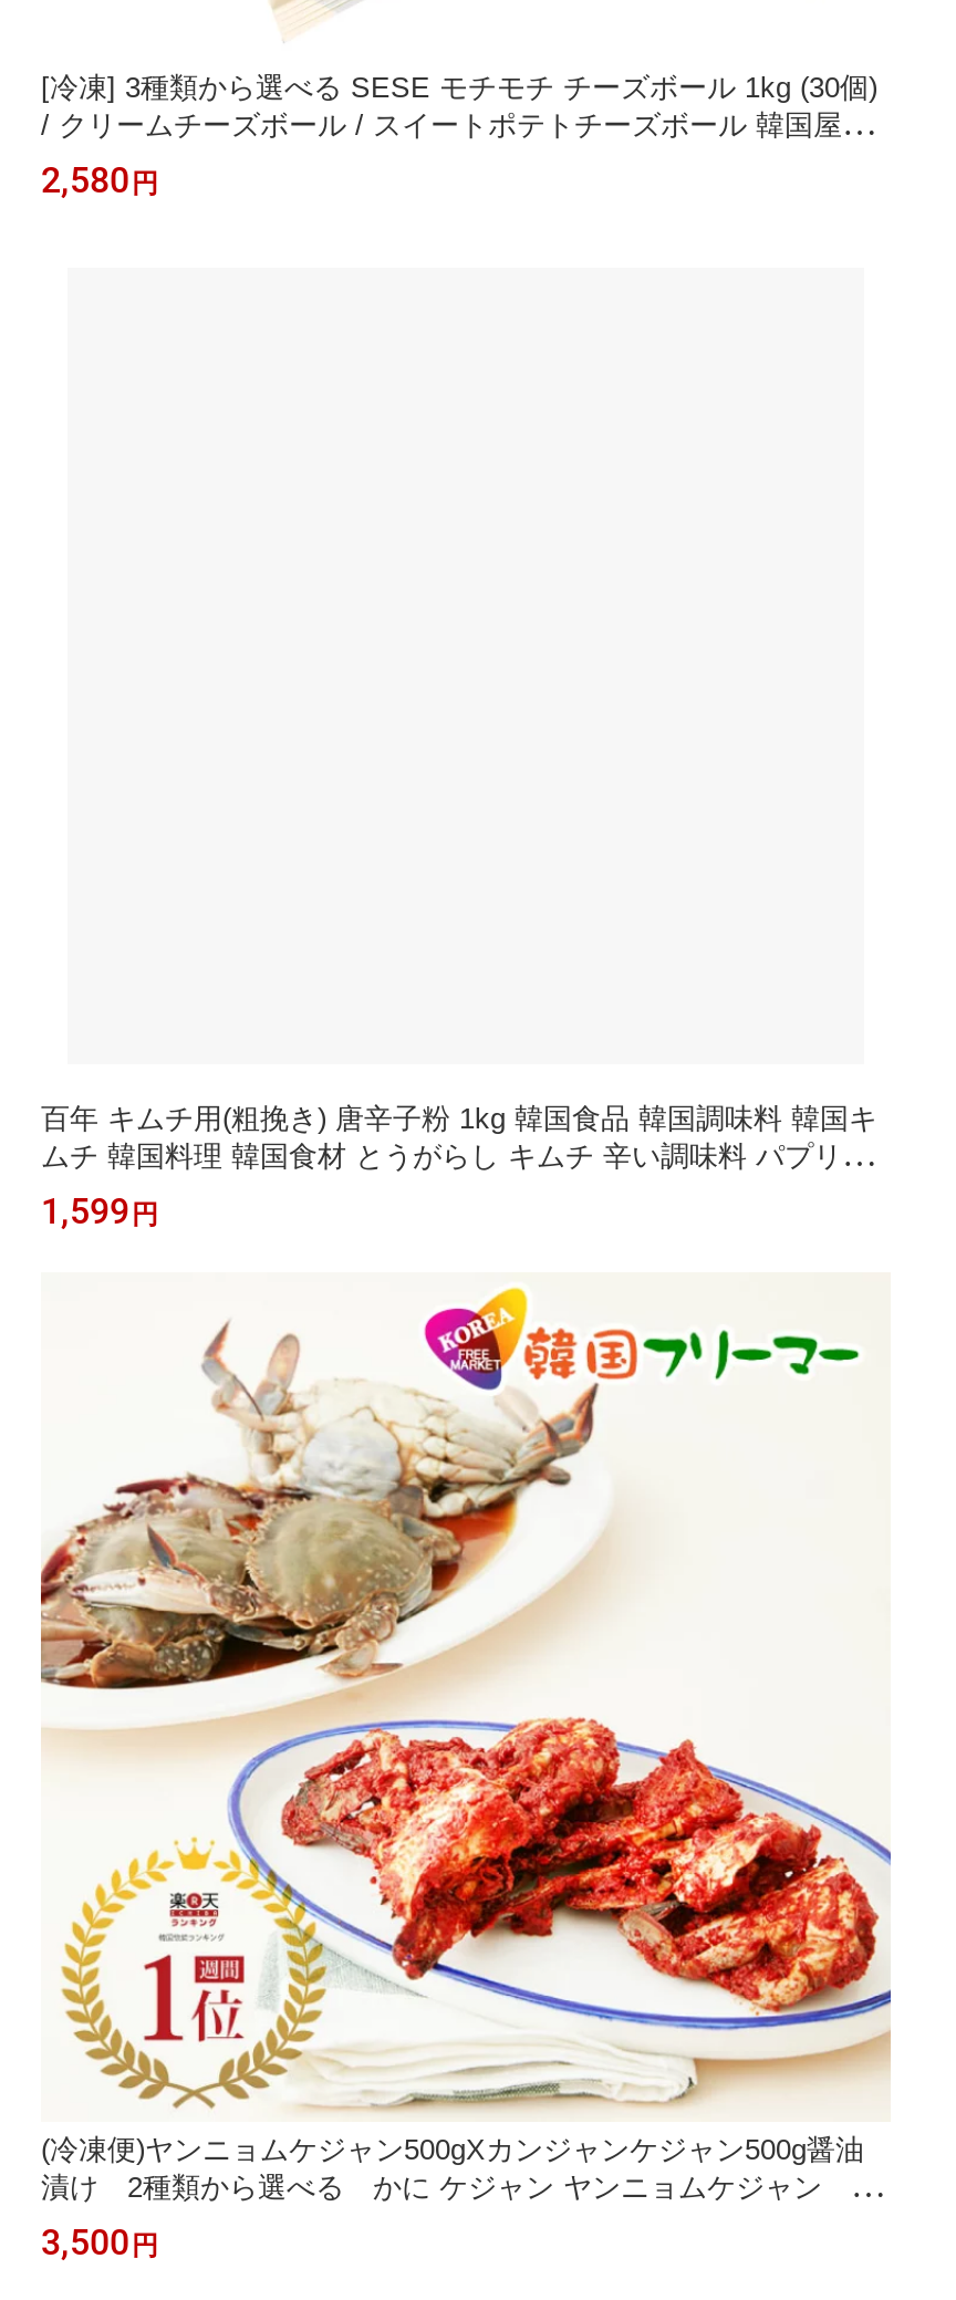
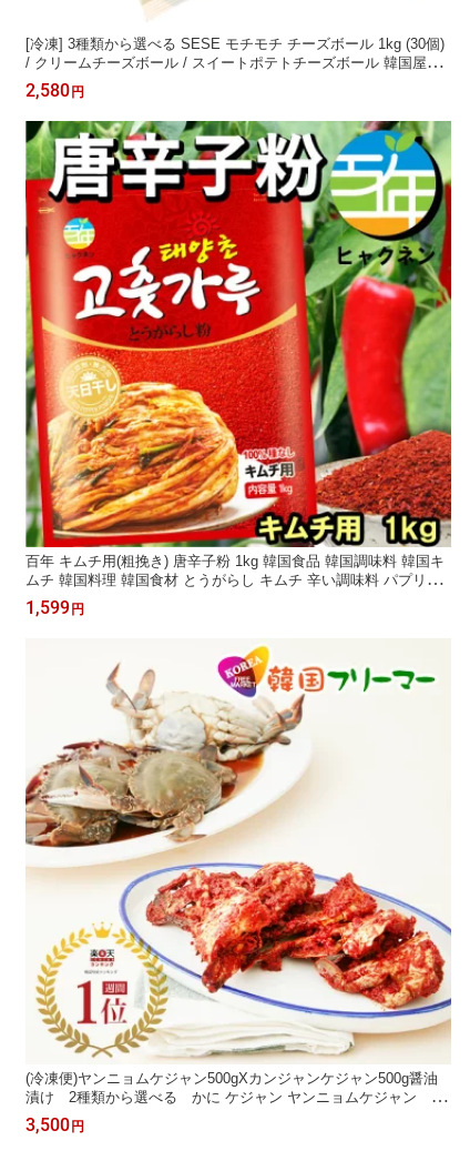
+ [image]
